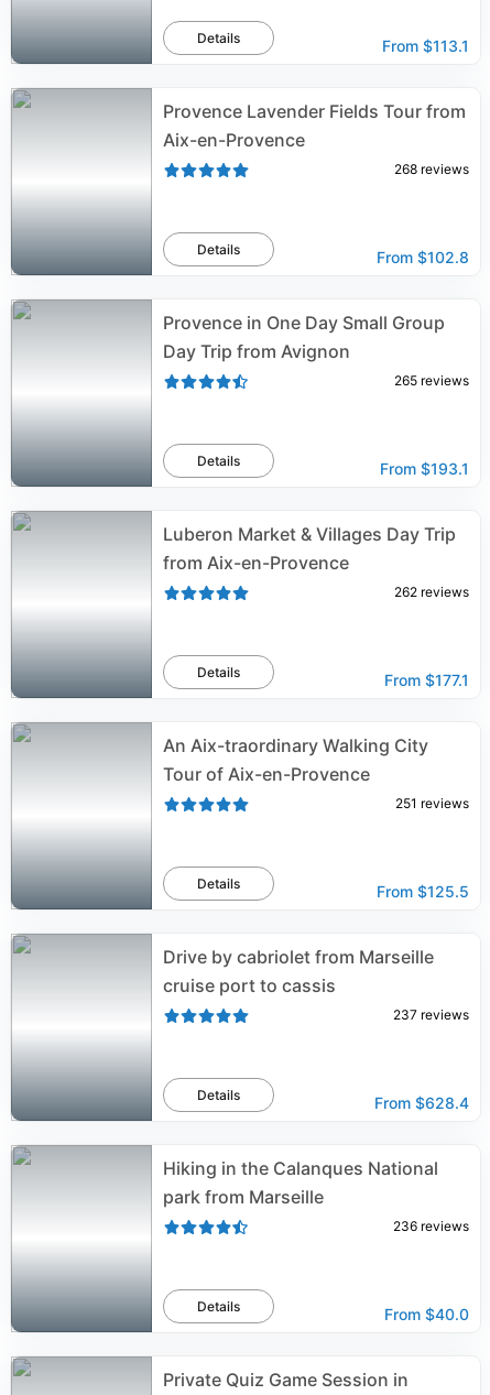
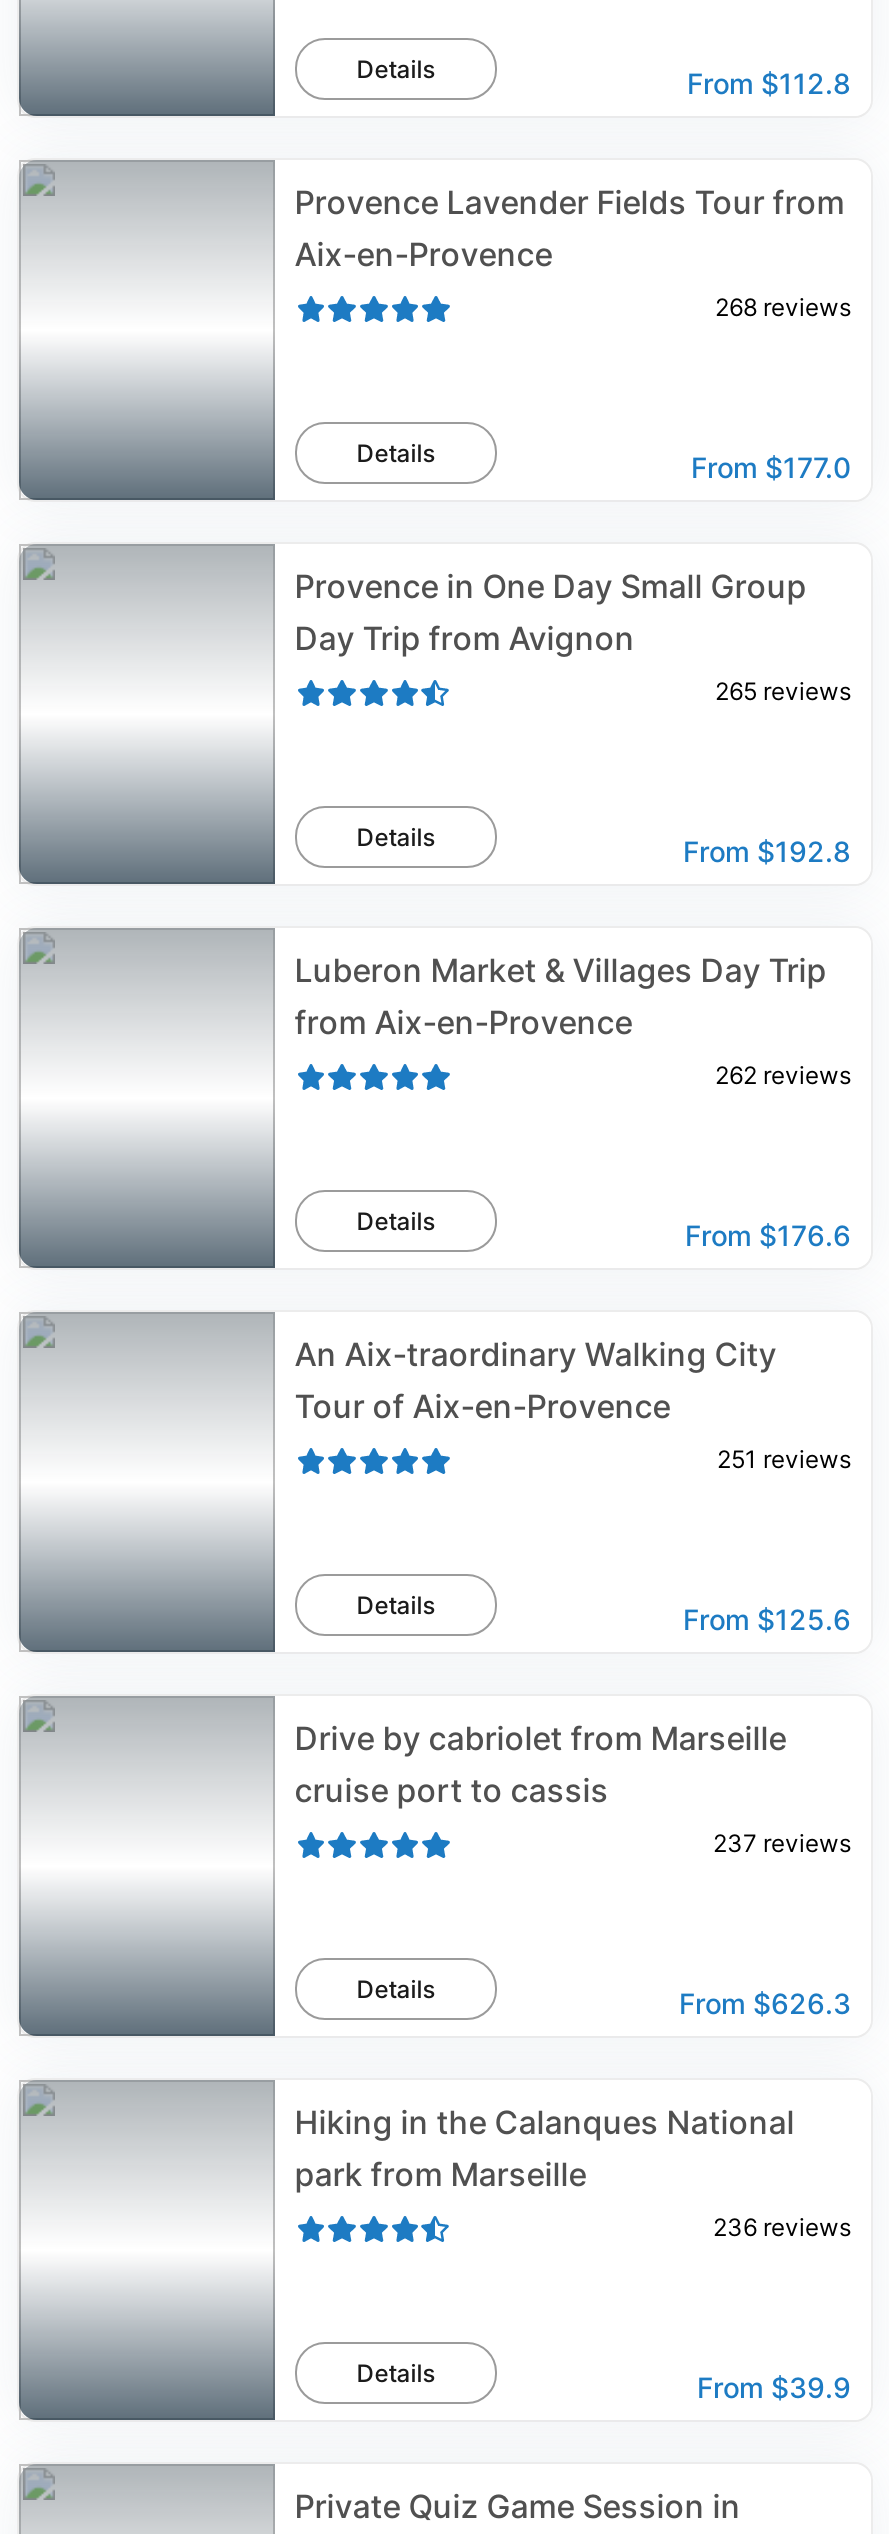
- From $113.1
+ From $112.8

- From $102.8
+ From $177.0

- From $193.1
+ From $192.8

- From $177.1
+ From $176.6

- From $125.5
+ From $125.6

- From $628.4
+ From $626.3

- From $40.0
+ From $39.9
